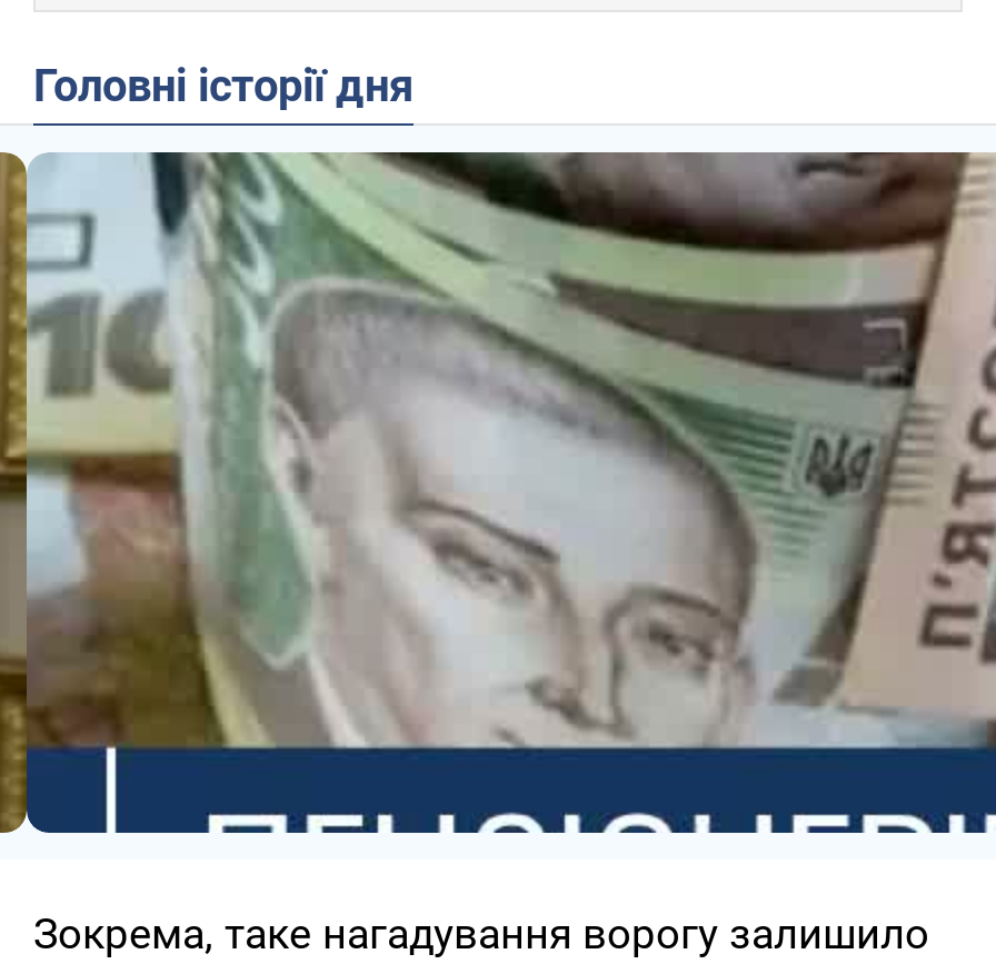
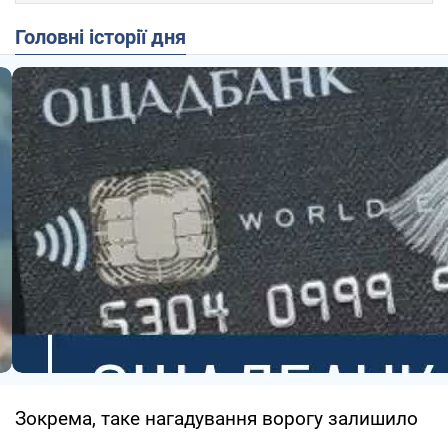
- [image]
+ [image]
